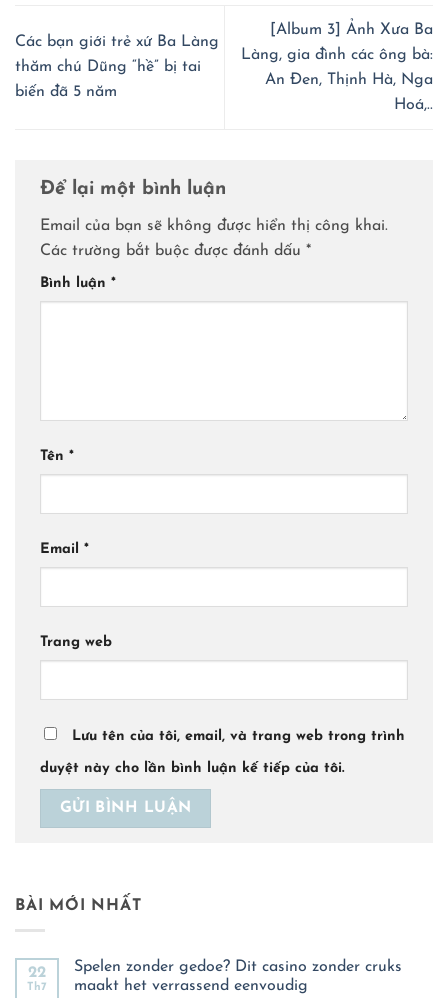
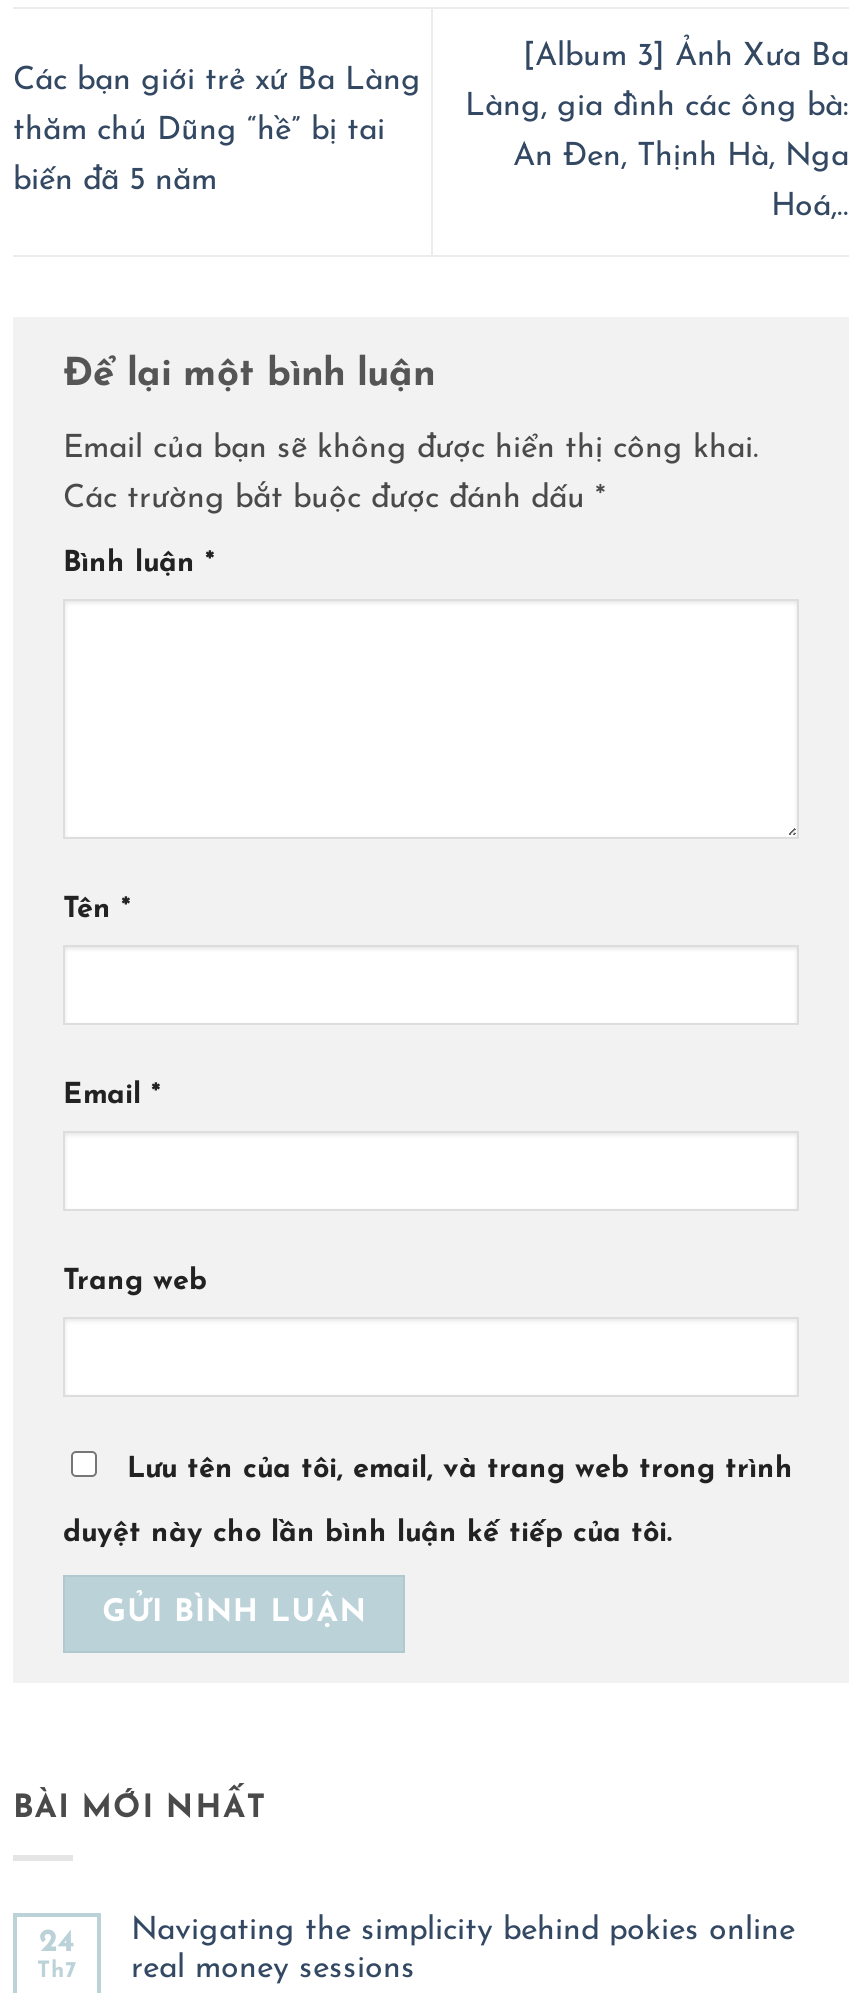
- Spelen zonder gedoe? Dit casino zonder cruks
- maakt het verrassend eenvoudig
+ Navigating the simplicity behind pokies online
+ real money sessions

- 22
+ 24
